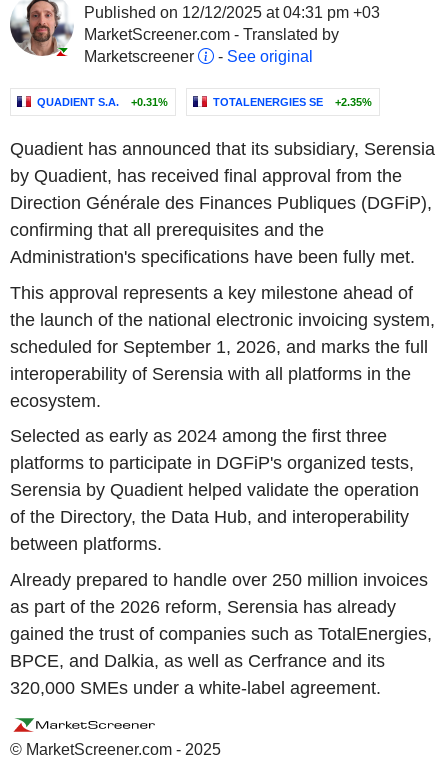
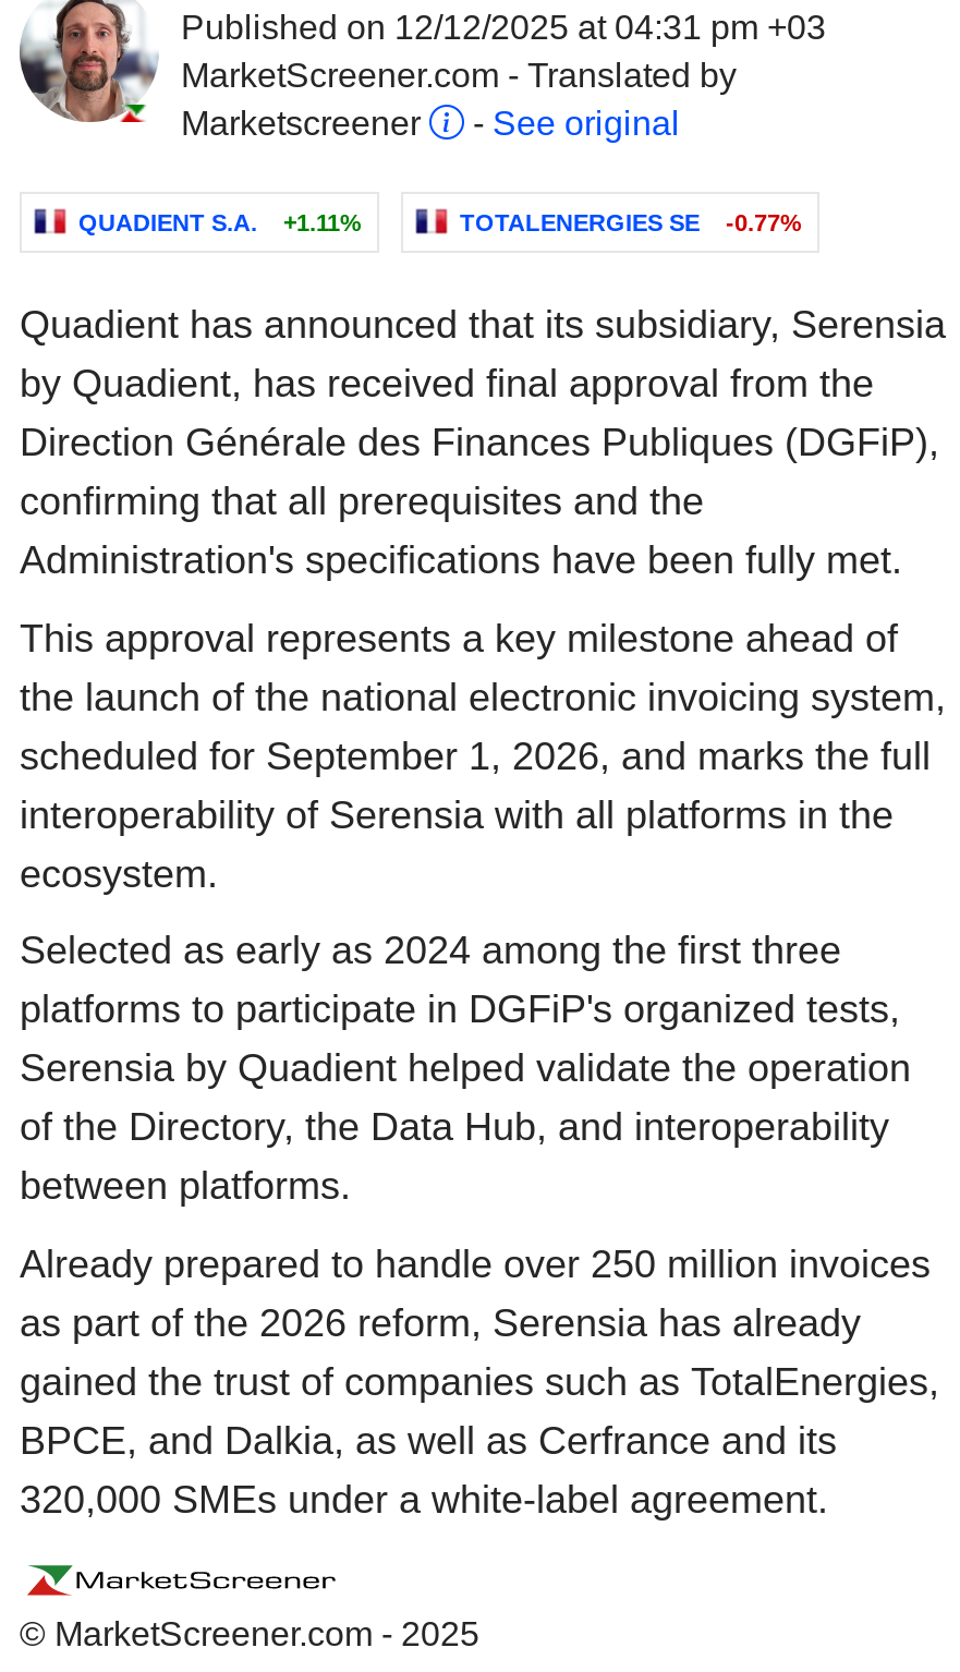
- QUADIENT S.A. +0.31%
+ QUADIENT S.A. +1.11%

- TOTALENERGIES SE +2.35%
+ TOTALENERGIES SE -0.77%
